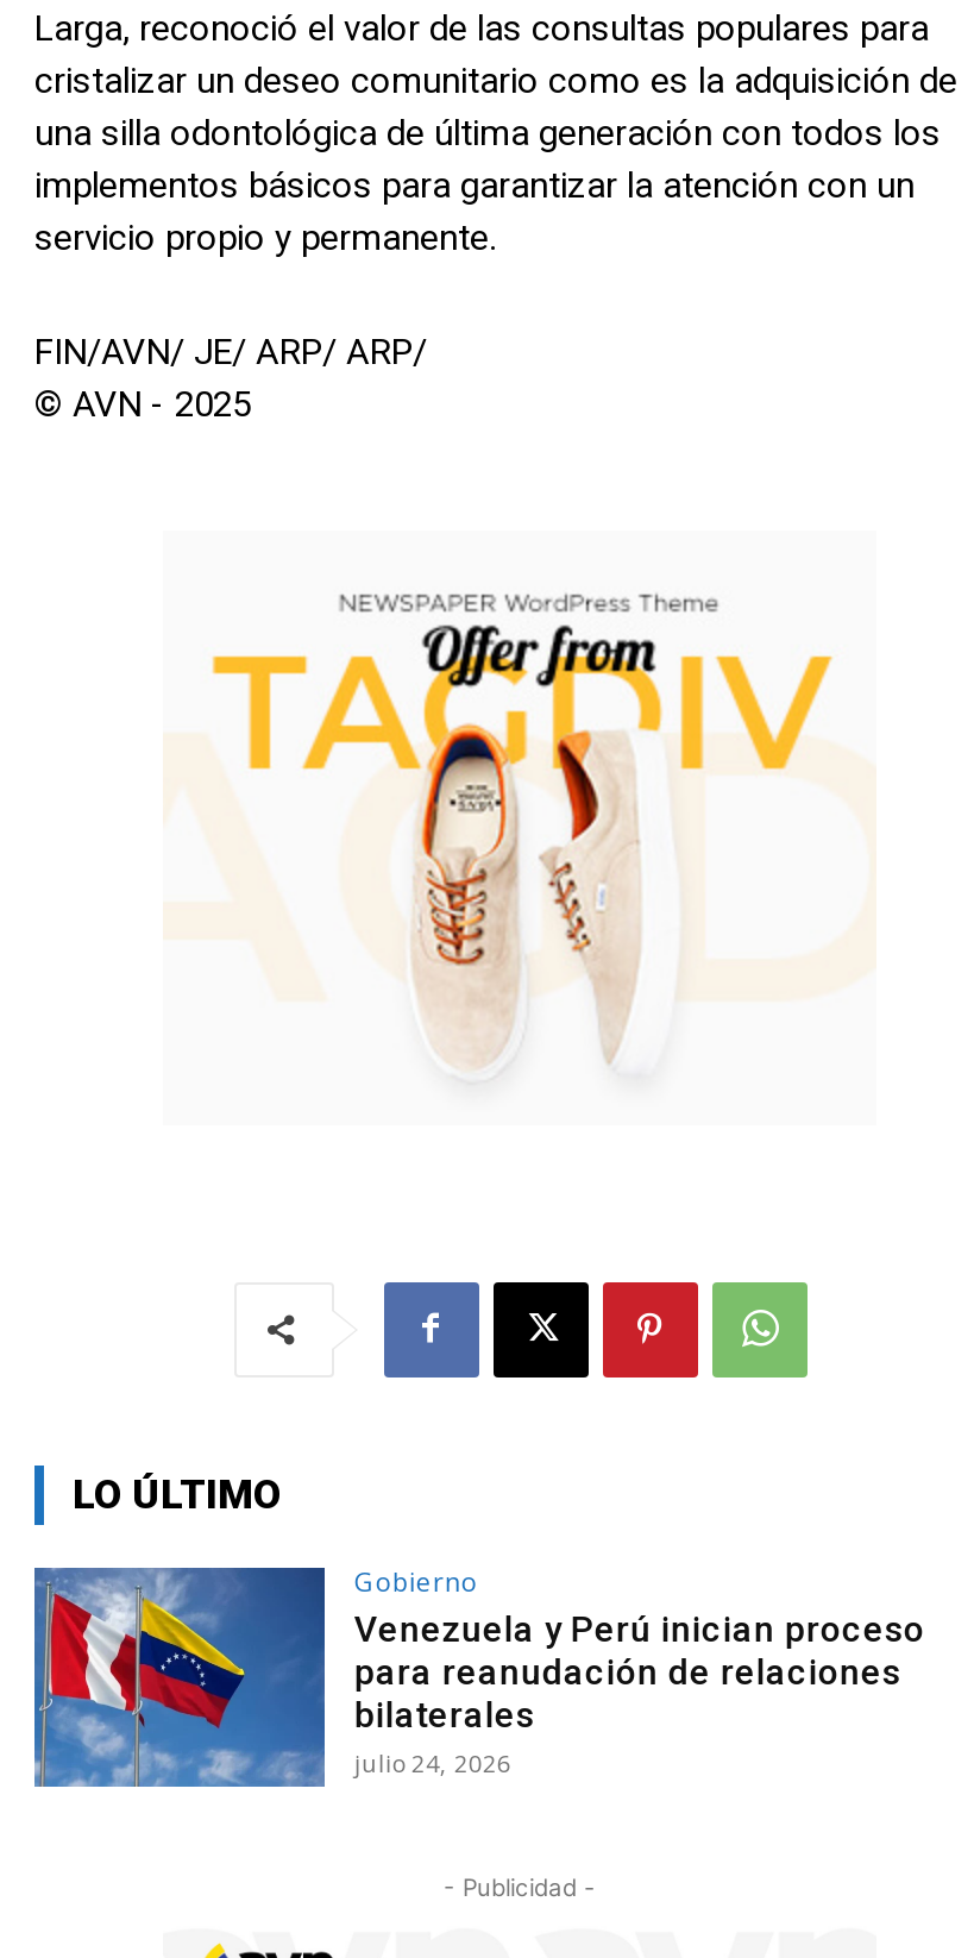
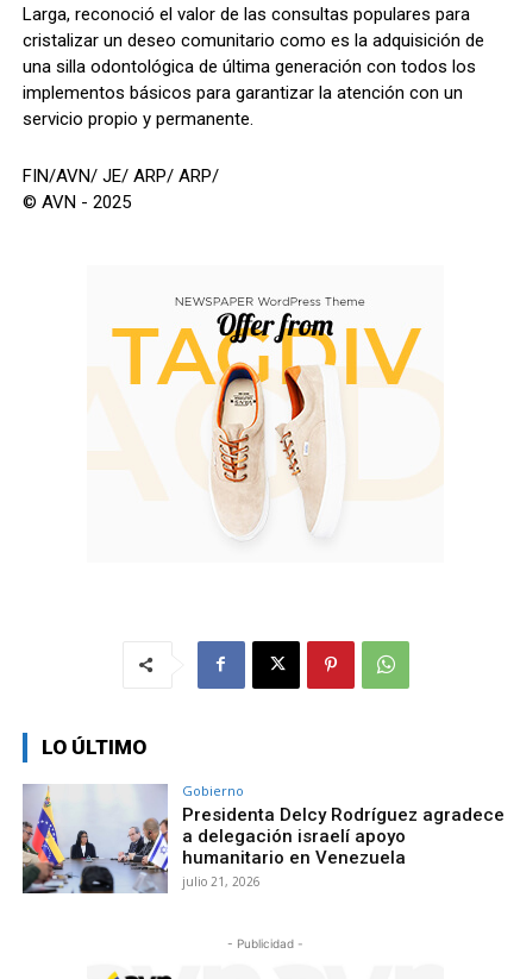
- [image]
- Venezuela y Perú inician proceso
- para reanudación de relaciones
- bilaterales
- julio 24, 2026
+ [image]
+ Presidenta Delcy Rodríguez agradece
+ a delegación israelí apoyo
+ humanitario en Venezuela
+ julio 21, 2026
